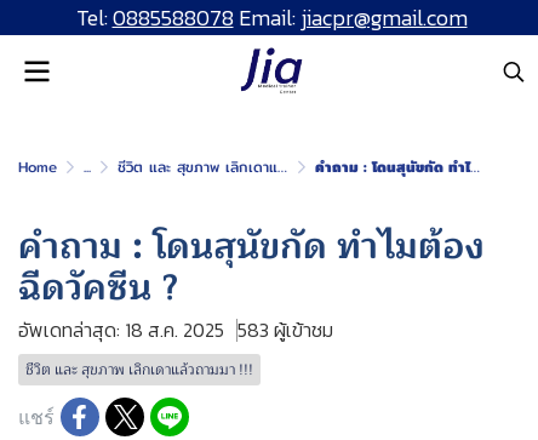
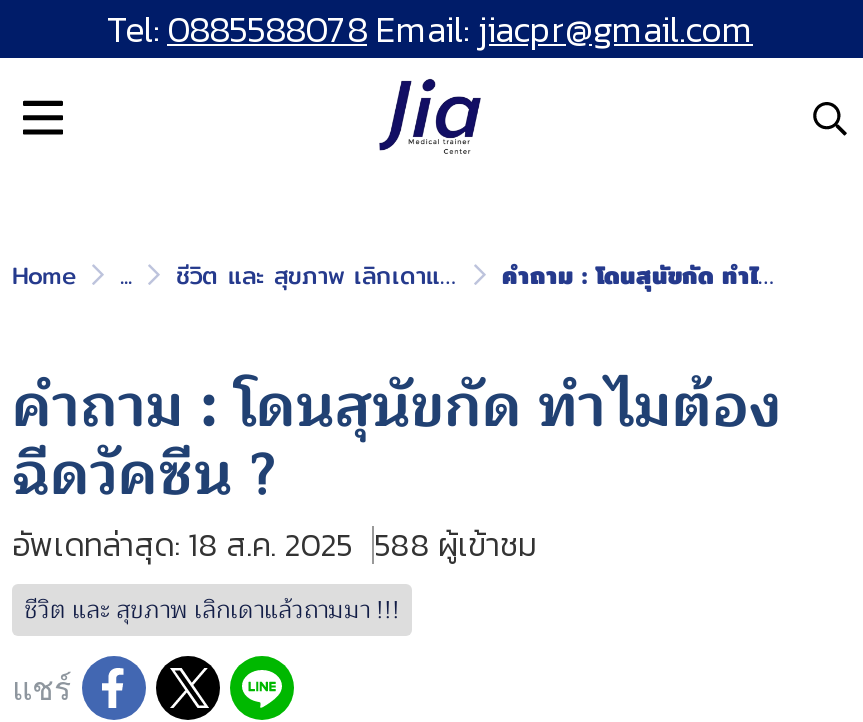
- อัพเดทล่าสุด: 18 ส.ค. 2025 583 ผู้เข้าชม
+ อัพเดทล่าสุด: 18 ส.ค. 2025 588 ผู้เข้าชม
